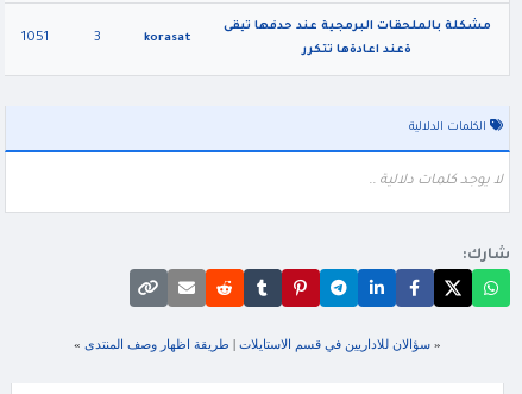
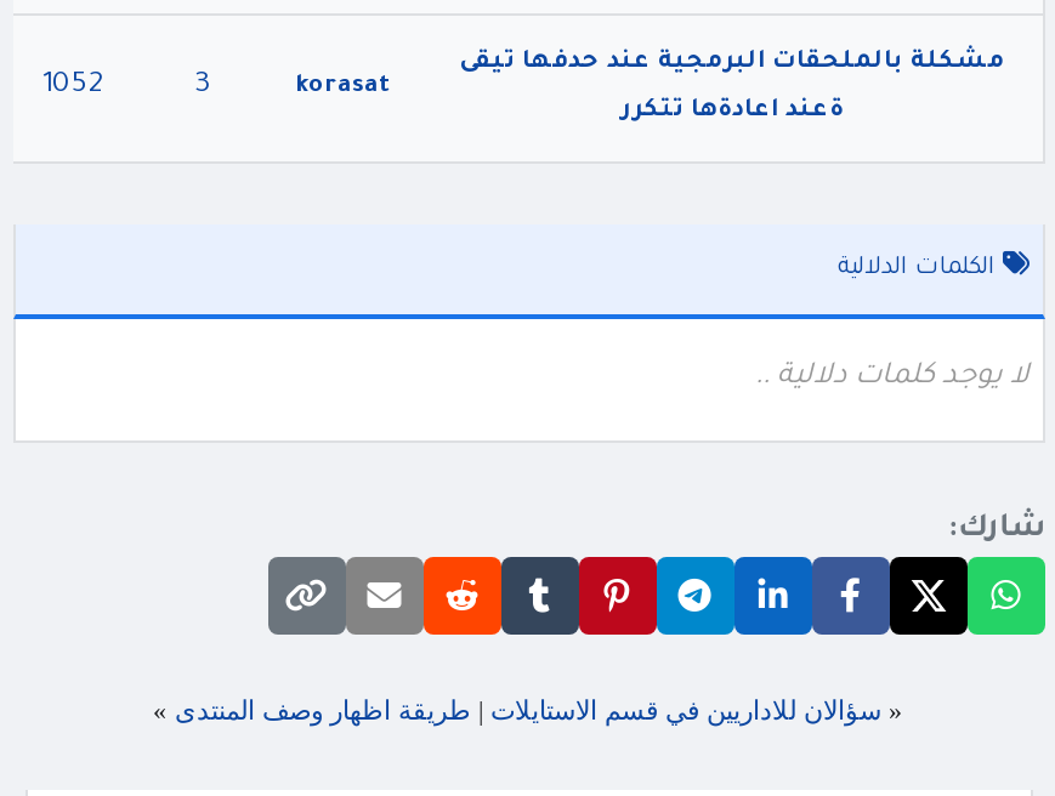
- 1051
+ 1052
